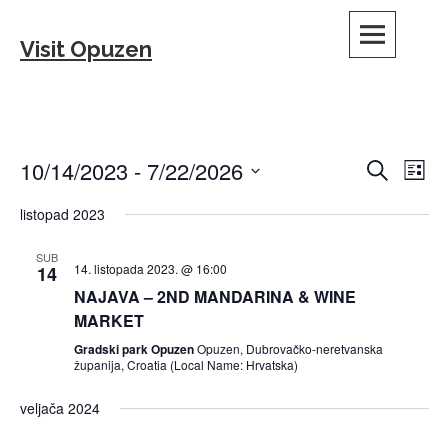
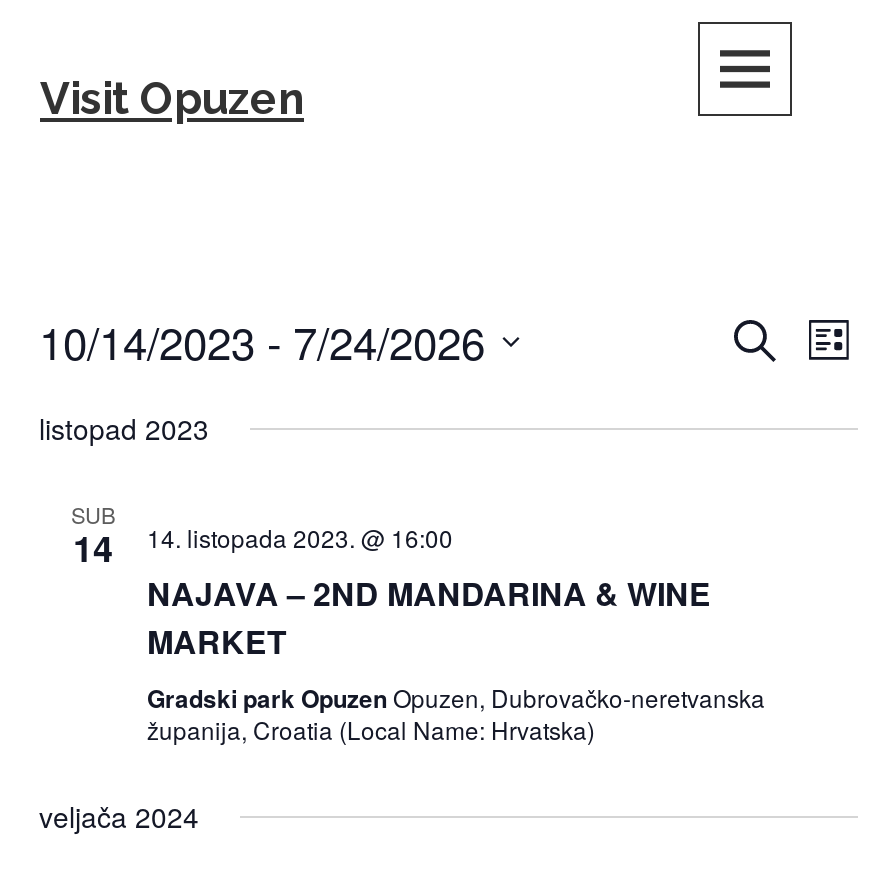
- 10/14/2023 - 7/22/2026
+ 10/14/2023 - 7/24/2026
